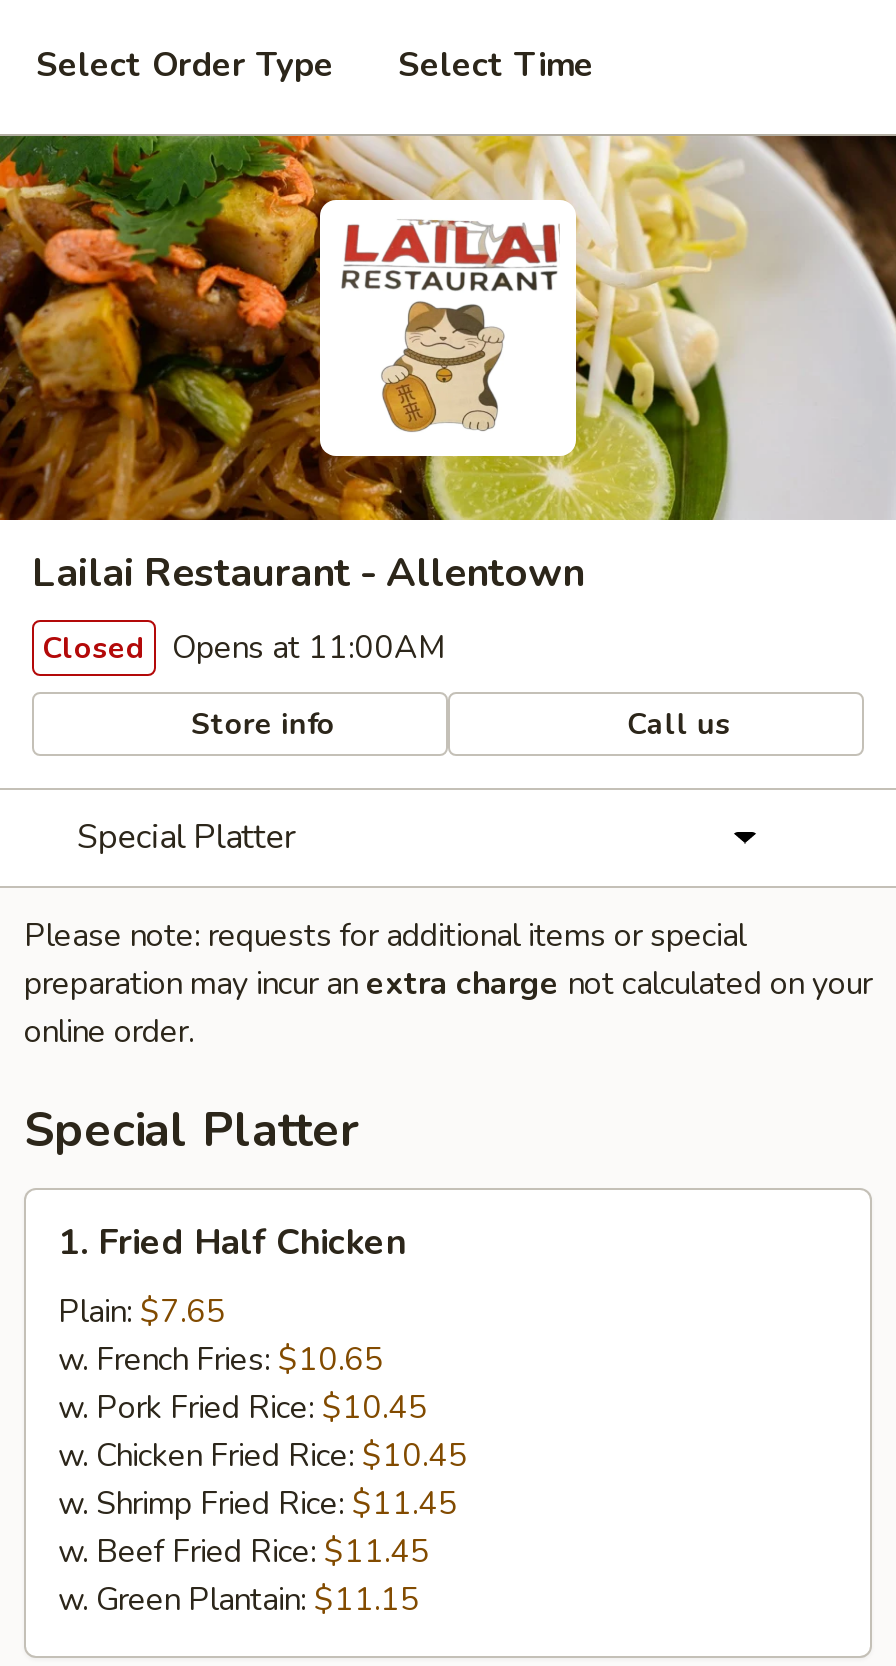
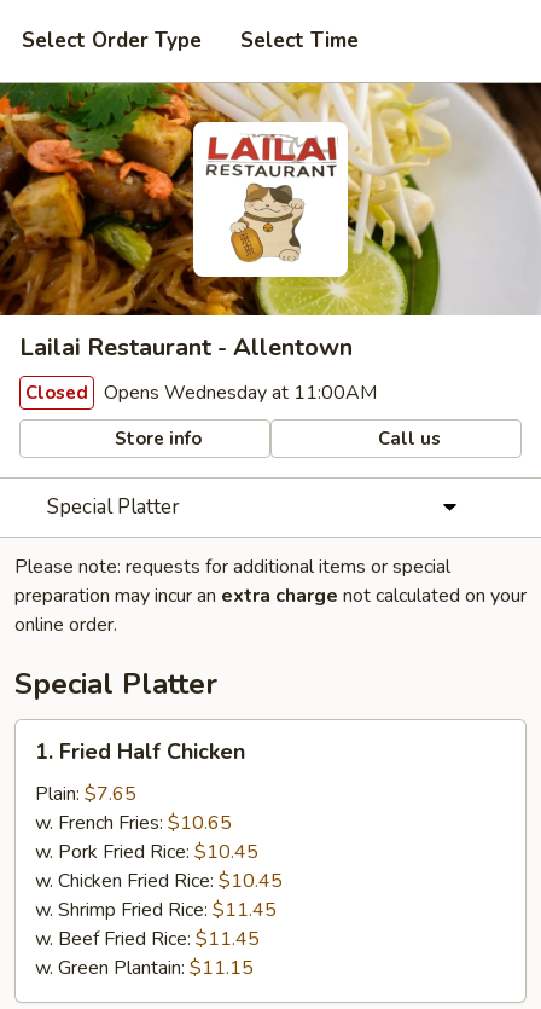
- Closed Opens at 11:00AM
+ Closed Opens Wednesday at 11:00AM
